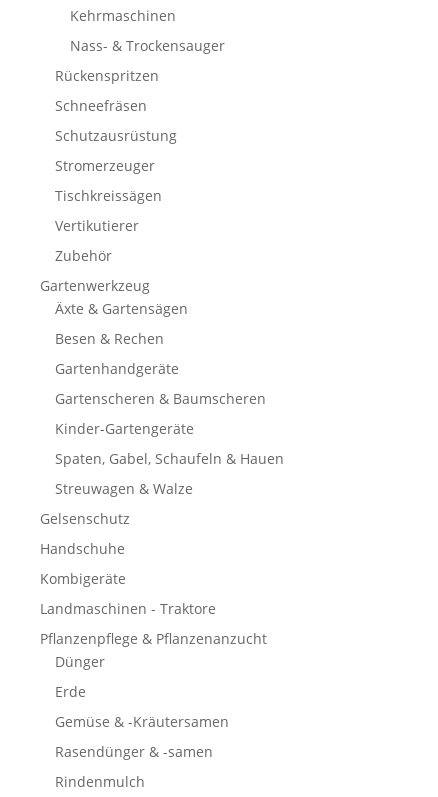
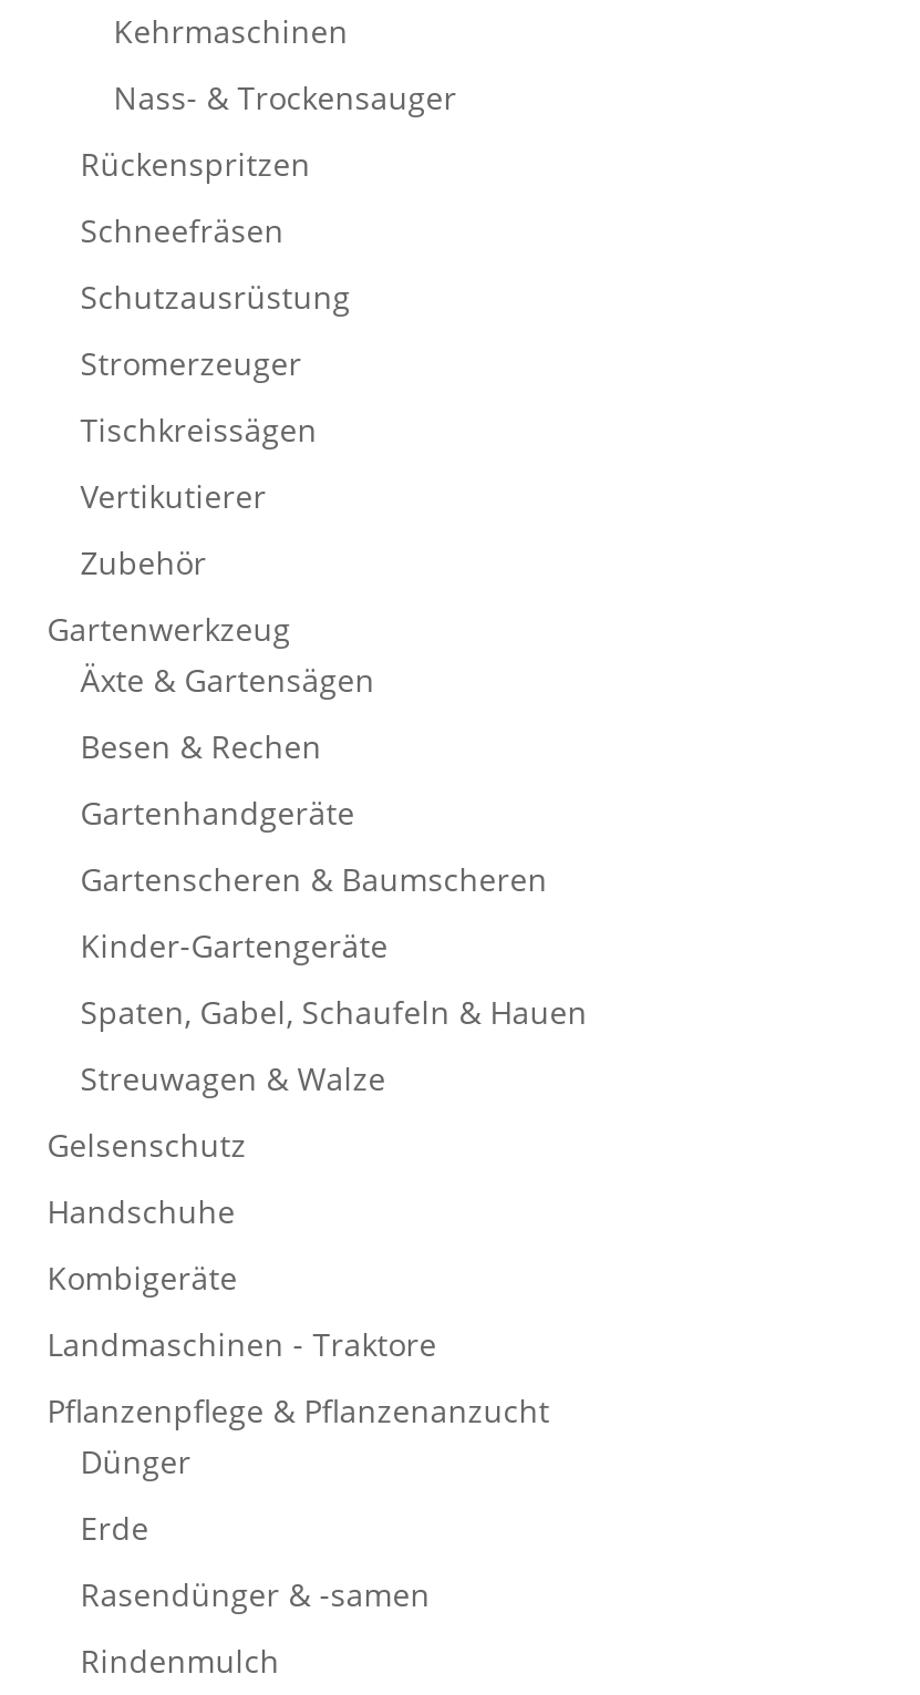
- Gemüse & -Kräutersamen
